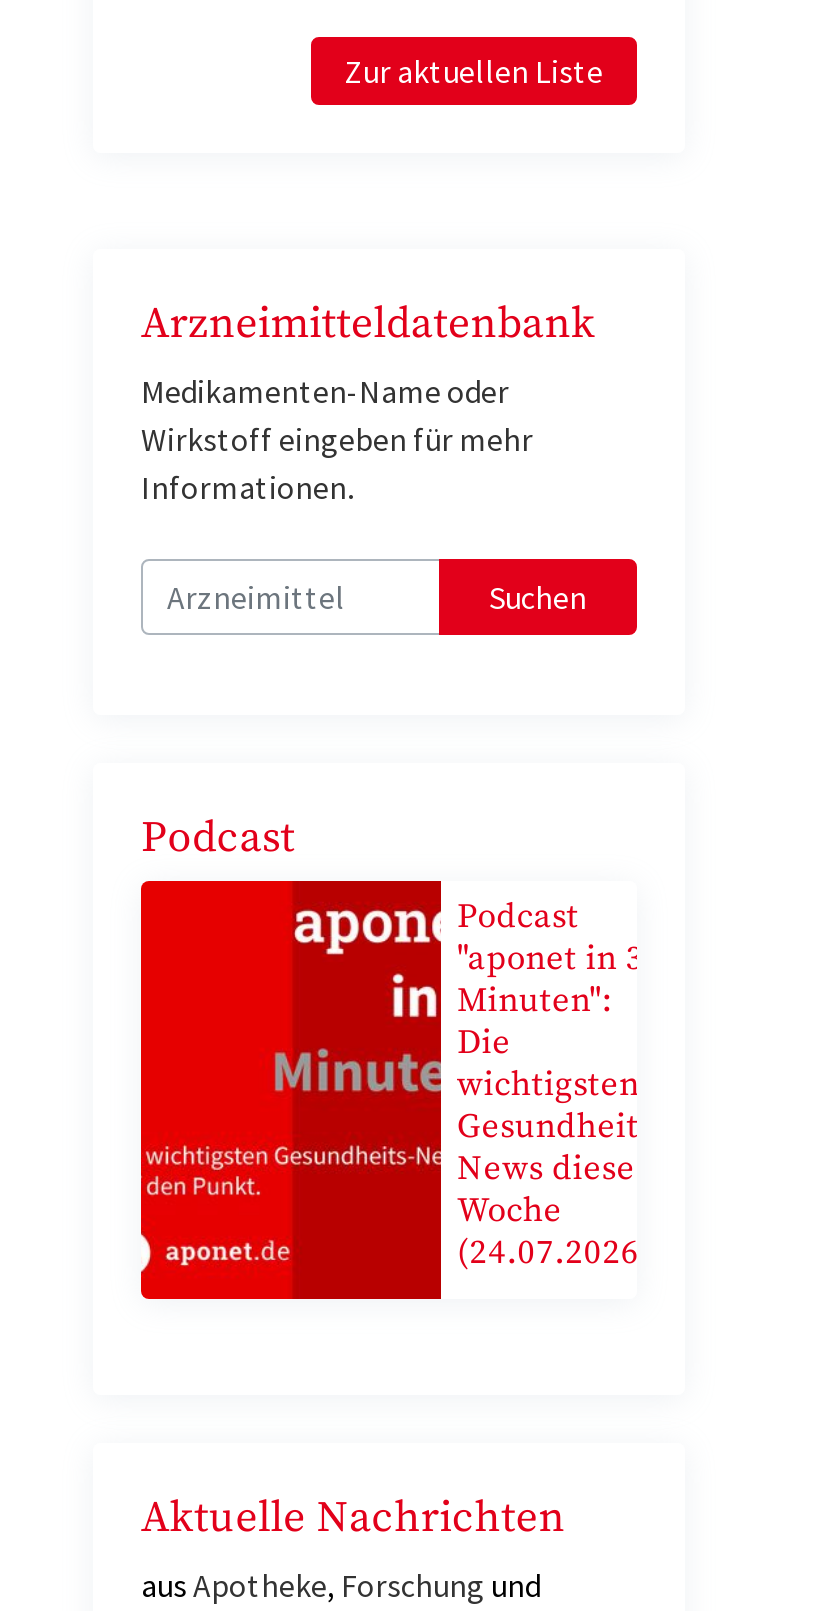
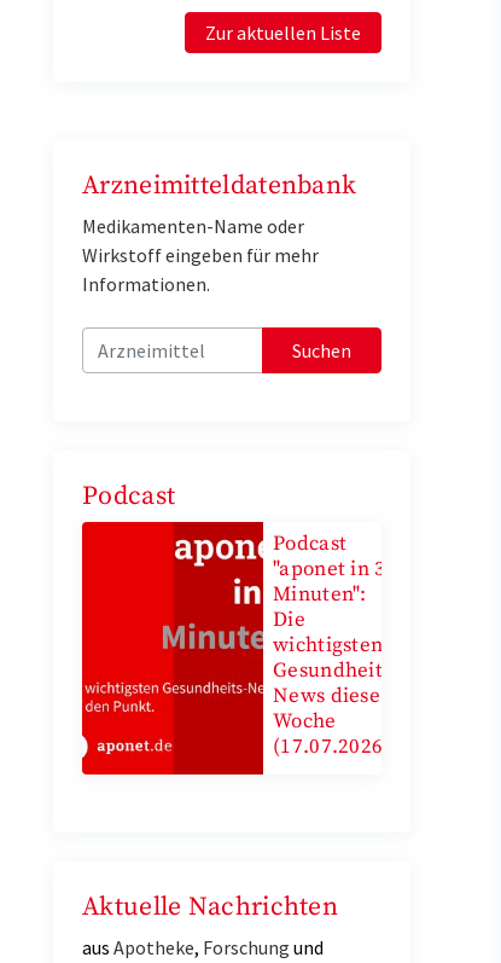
- (24.07.2026)
+ (17.07.2026)
